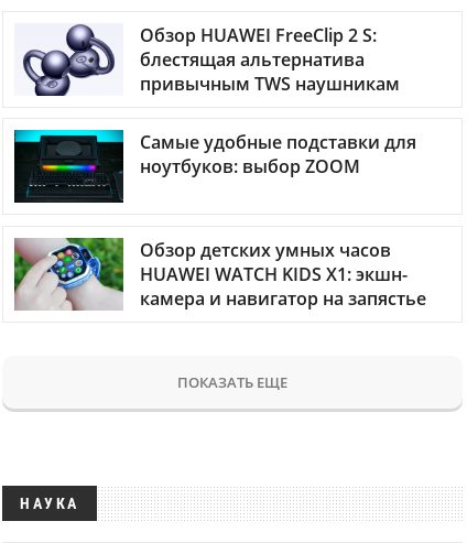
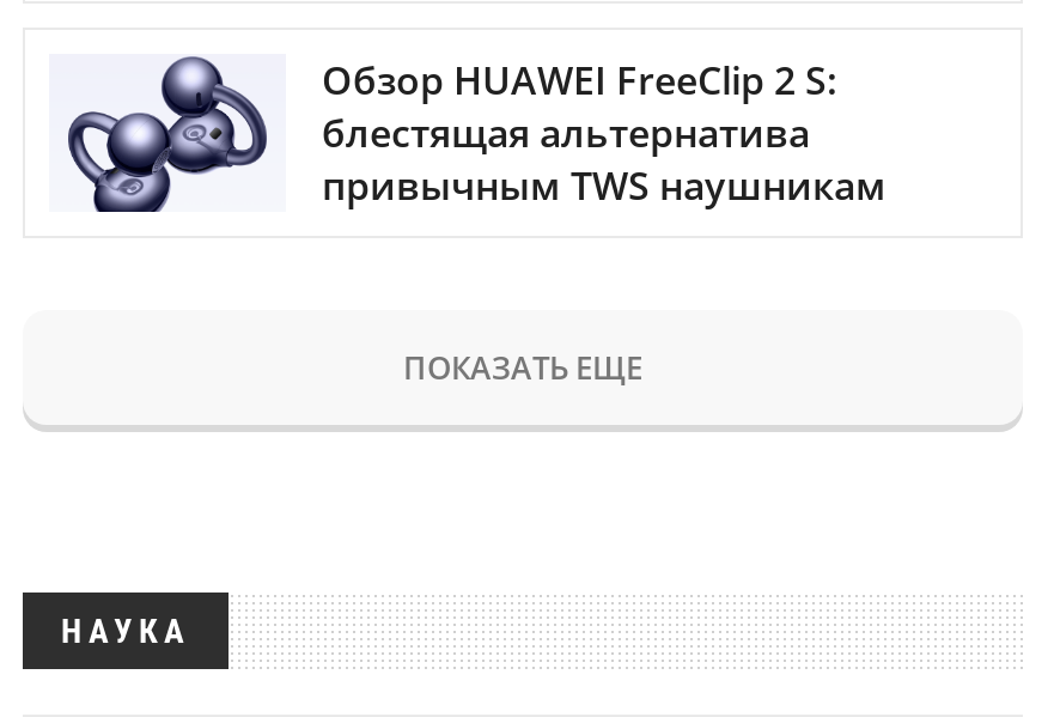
- [image]
- Самые удобные подставки для
- ноутбуков: выбор ZOOM
- Обзор детских умных часов
- HUAWEI WATCH KIDS X1: экшн-
- камера и навигатор на запястье

- [image]
